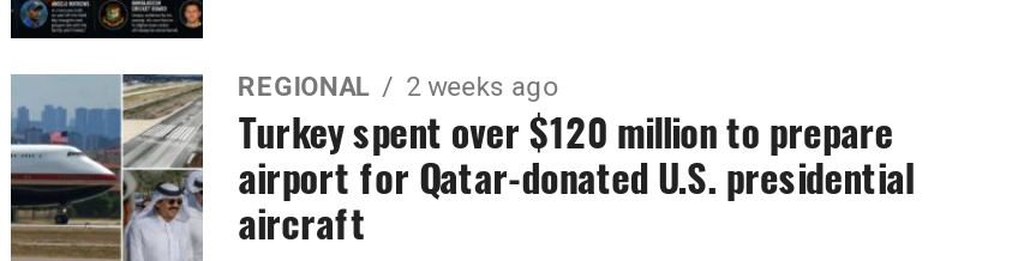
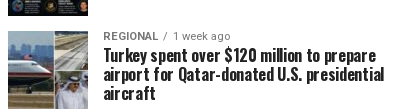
- REGIONAL 2 weeks ago
+ REGIONAL 1 week ago
